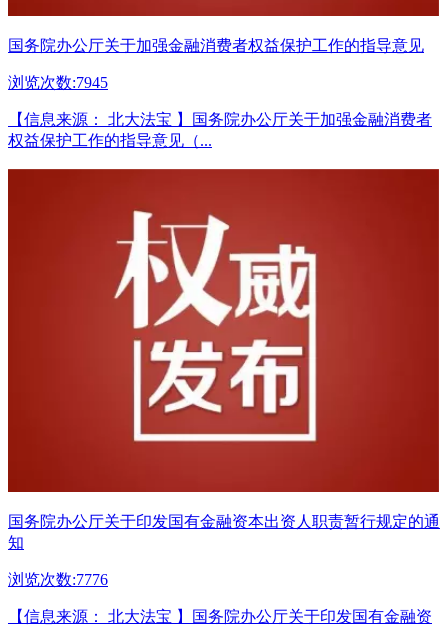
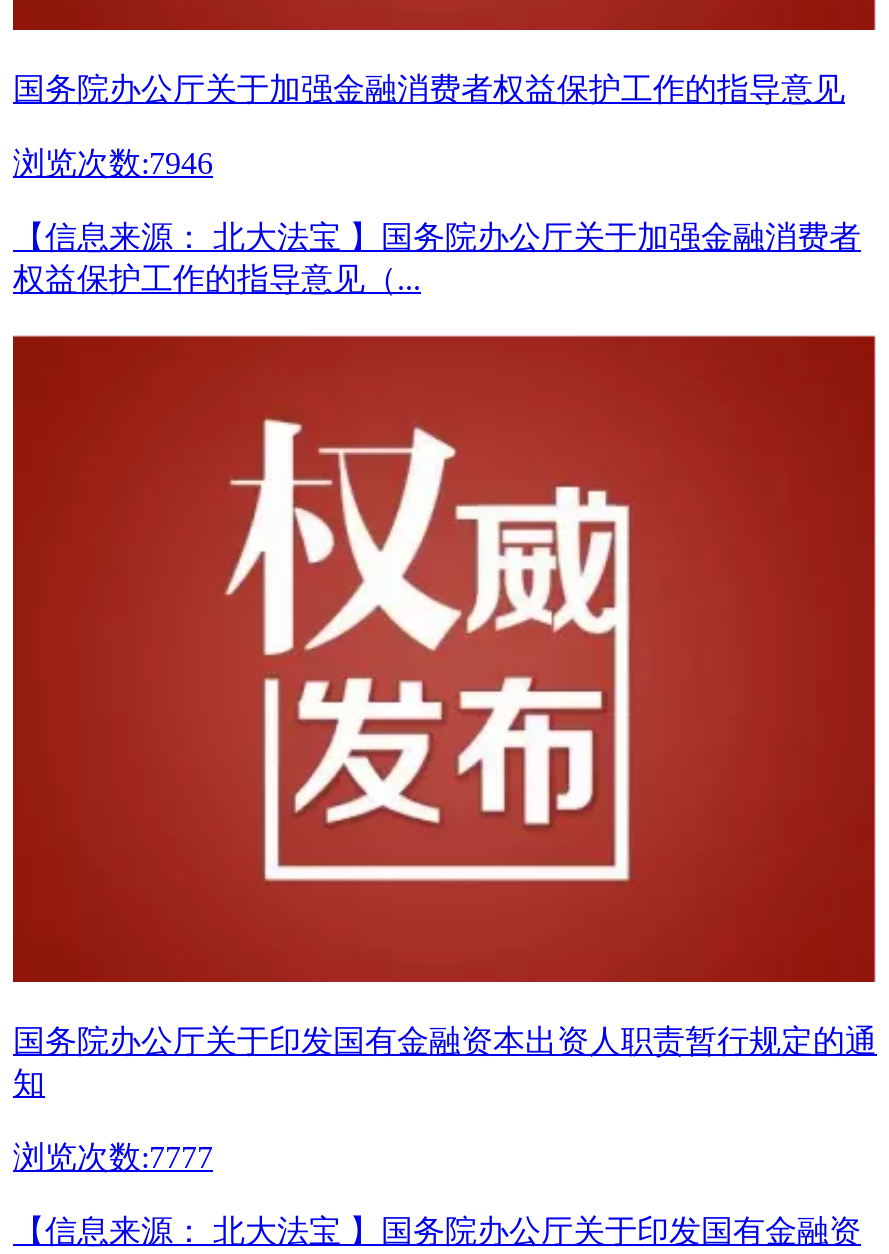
- 浏览次数:7945
+ 浏览次数:7946

- 浏览次数:7776
+ 浏览次数:7777
